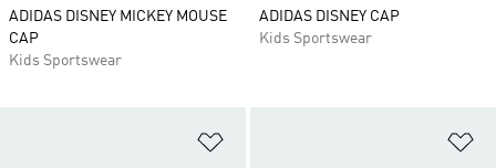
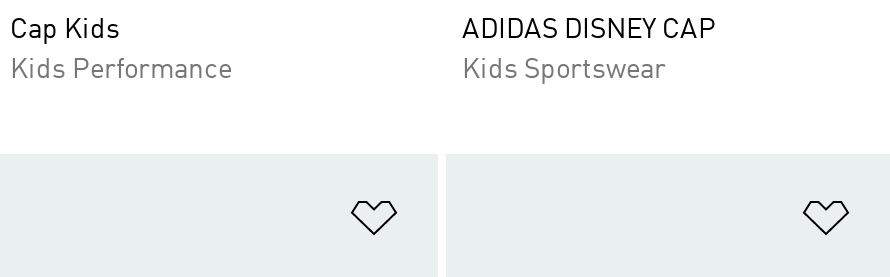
- ADIDAS DISNEY MICKEY MOUSE
- CAP
- Kids Sportswear
+ Cap Kids
+ Kids Performance
